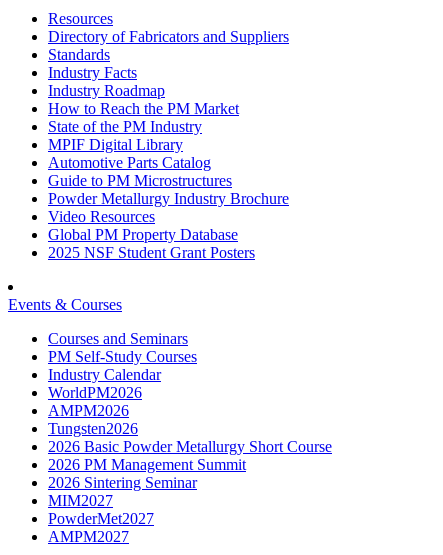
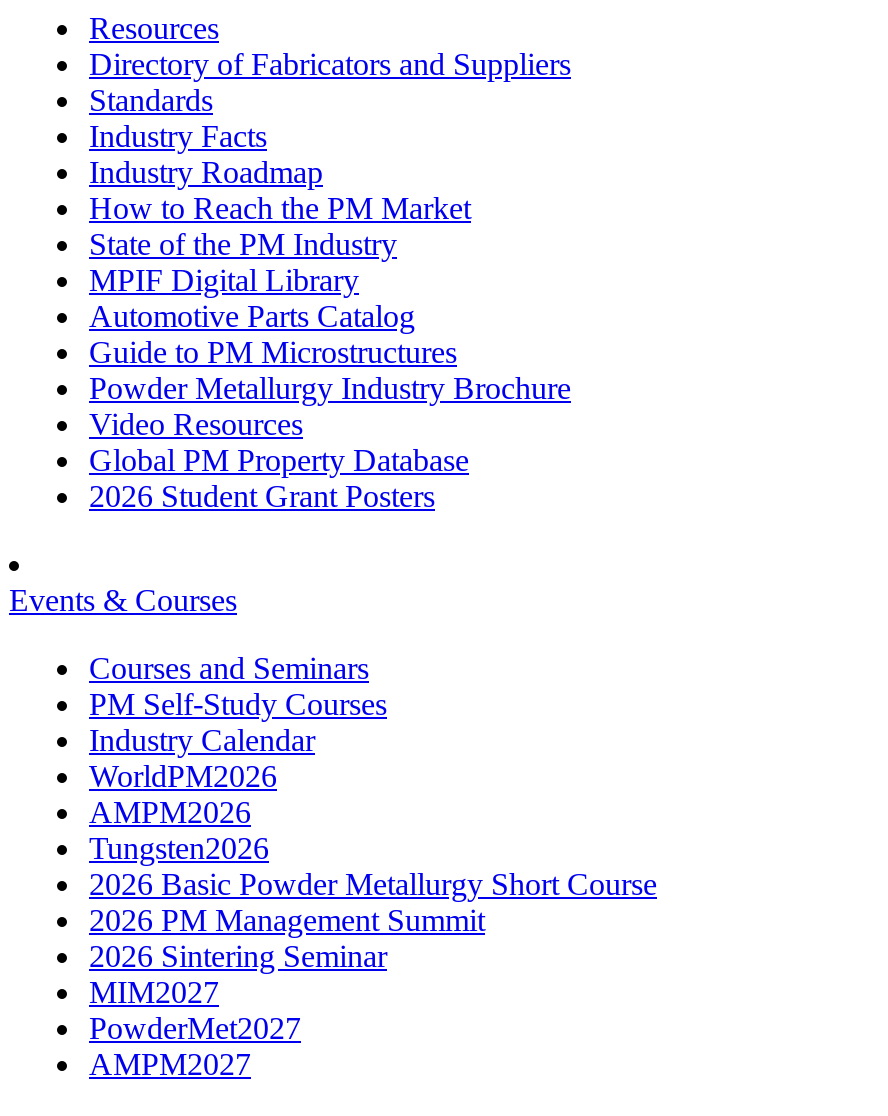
- 2025 NSF Student Grant Posters
+ 2026 Student Grant Posters
